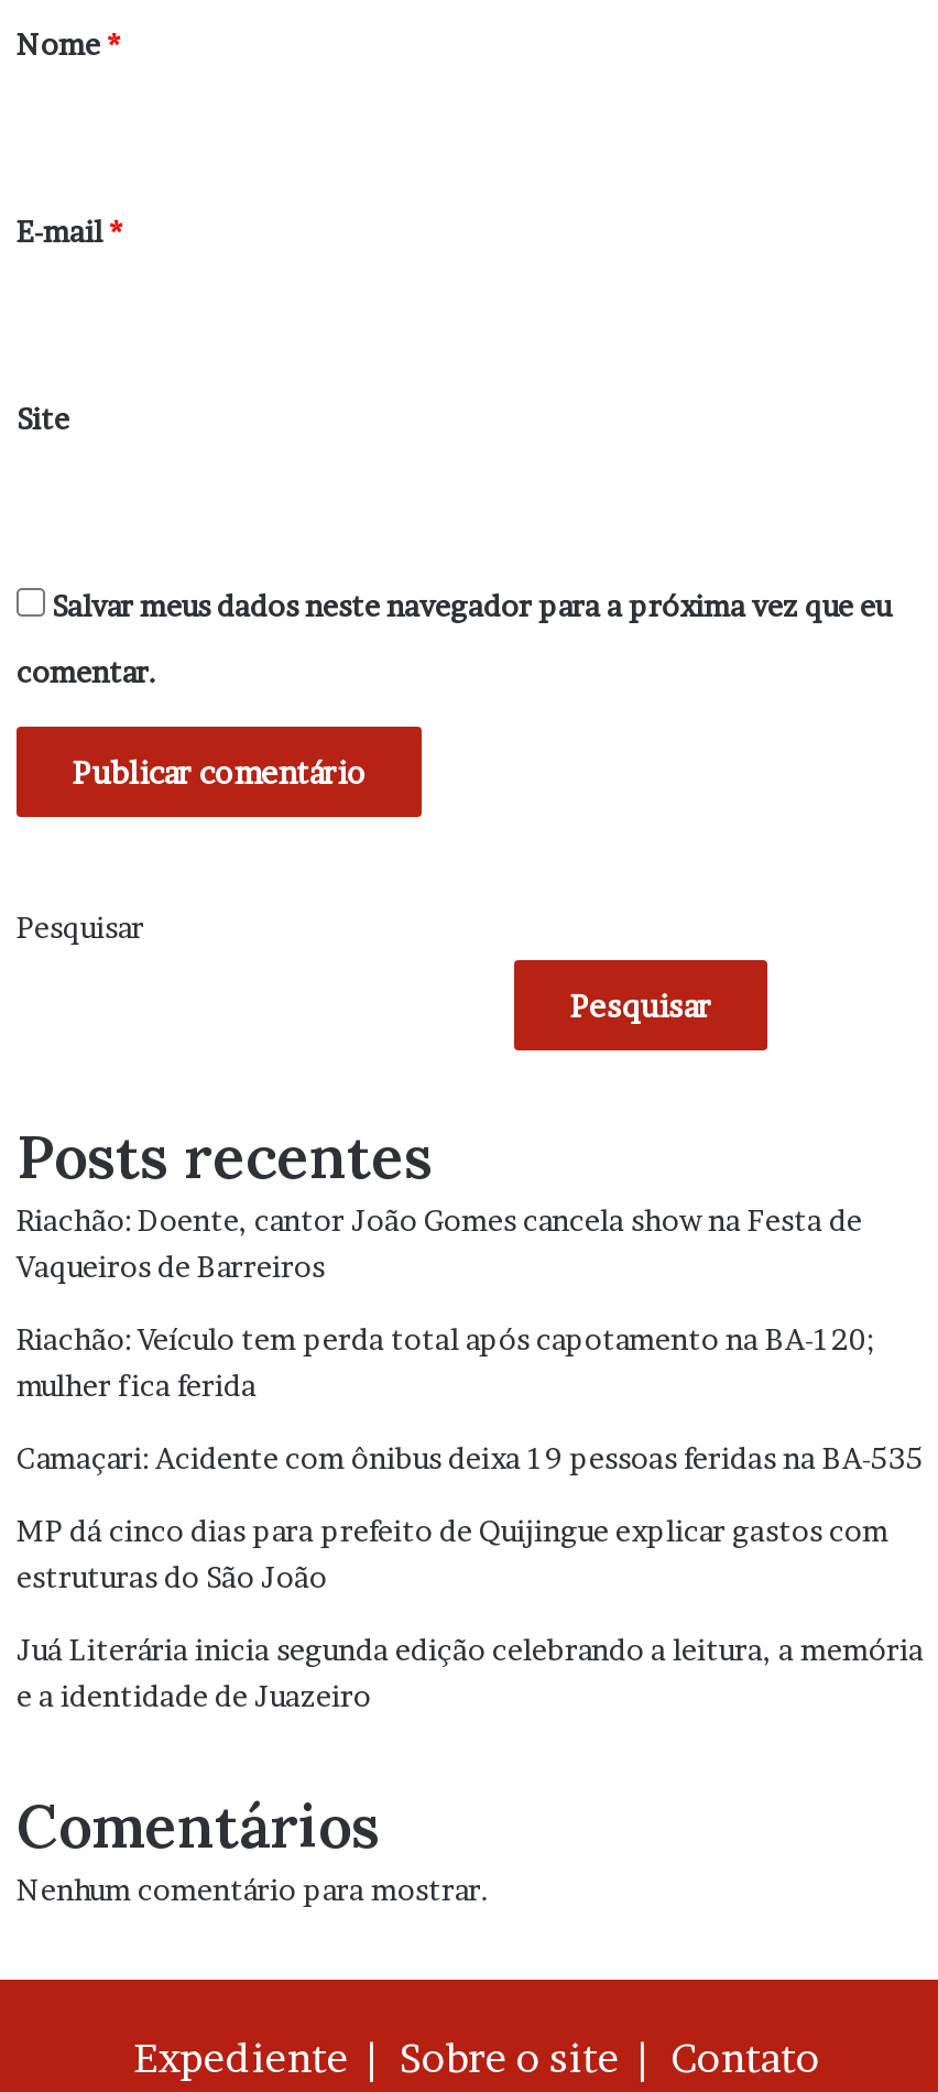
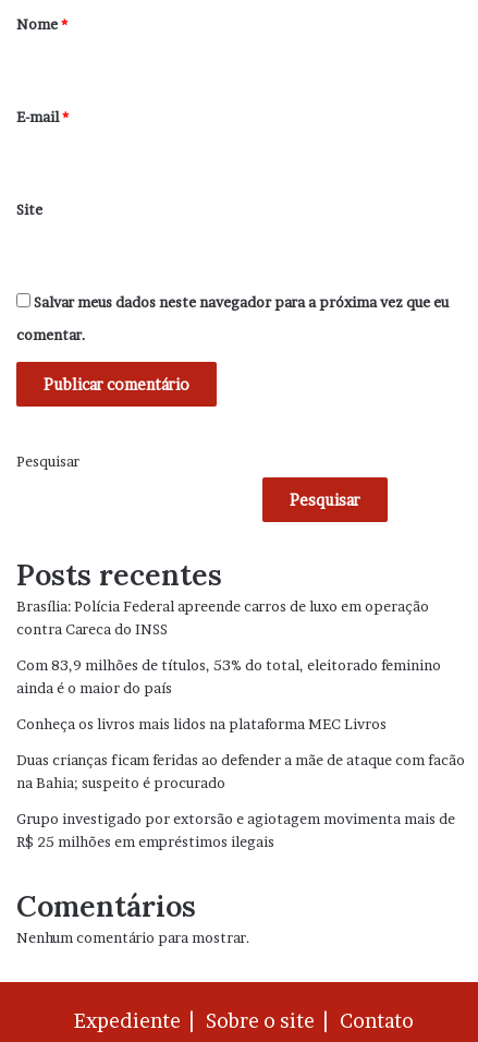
- Riachão: Doente, cantor João Gomes cancela show na Festa de
- Vaqueiros de Barreiros
+ Brasília: Polícia Federal apreende carros de luxo em operação
+ contra Careca do INSS

- Riachão: Veículo tem perda total após capotamento na BA-120;
- mulher fica ferida
+ Com 83,9 milhões de títulos, 53% do total, eleitorado feminino
+ ainda é o maior do país

- Camaçari: Acidente com ônibus deixa 19 pessoas feridas na BA-535
+ Conheça os livros mais lidos na plataforma MEC Livros

- MP dá cinco dias para prefeito de Quijingue explicar gastos com
- estruturas do São João
+ Duas crianças ficam feridas ao defender a mãe de ataque com facão
+ na Bahia; suspeito é procurado

- Juá Literária inicia segunda edição celebrando a leitura, a memória
- e a identidade de Juazeiro
+ Grupo investigado por extorsão e agiotagem movimenta mais de
+ R$ 25 milhões em empréstimos ilegais
